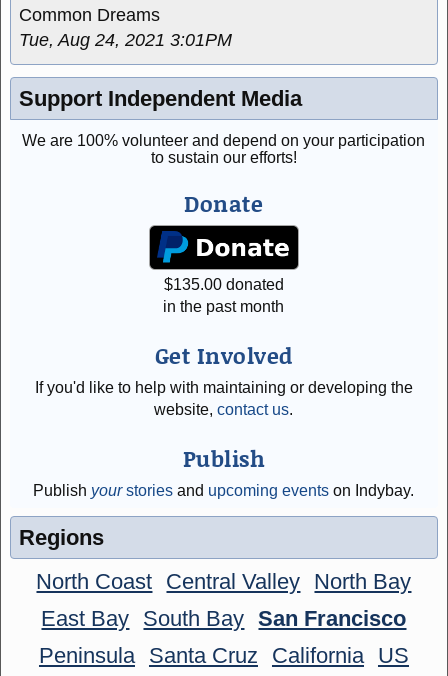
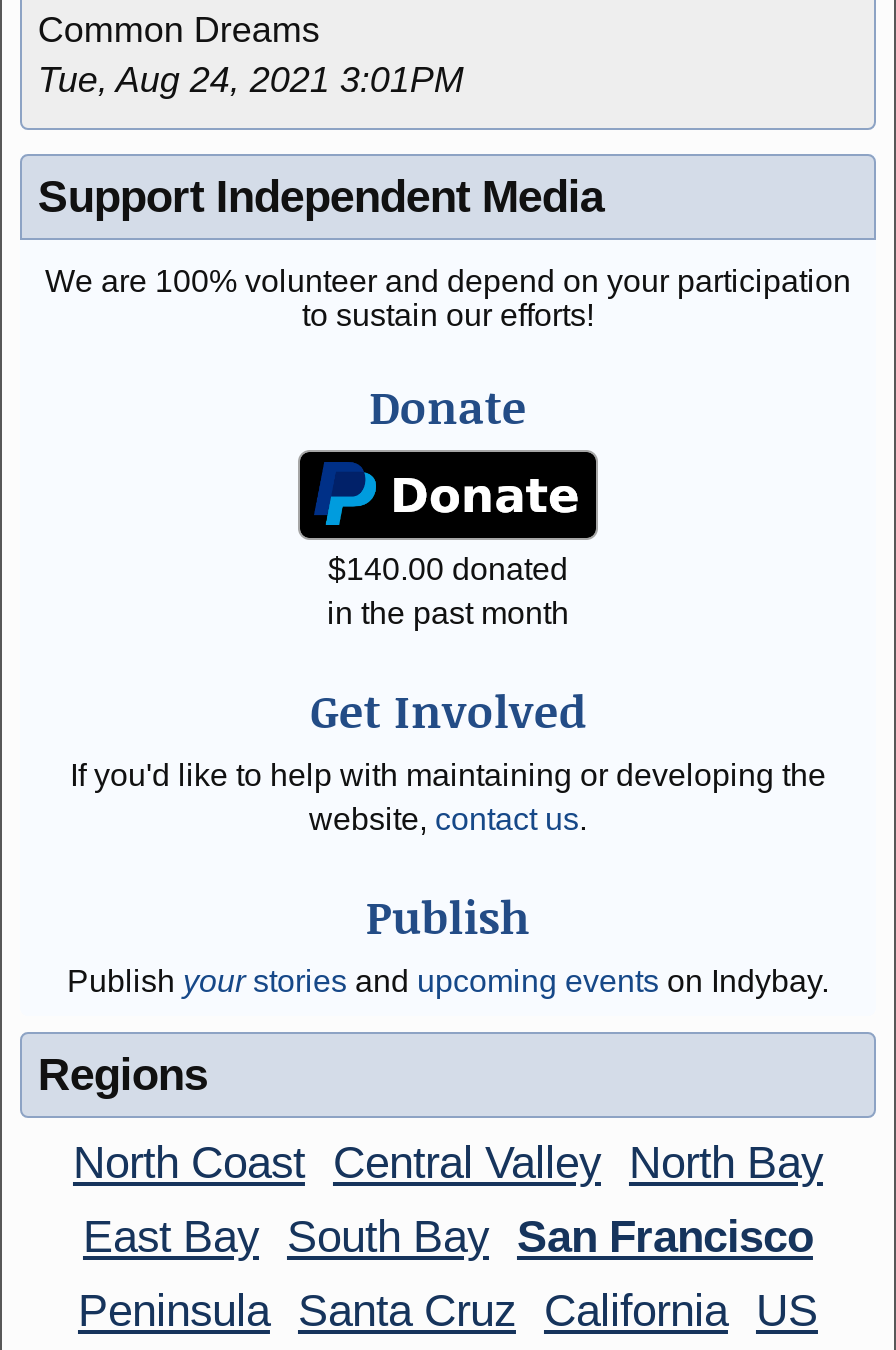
- $135.00 donated
+ $140.00 donated
